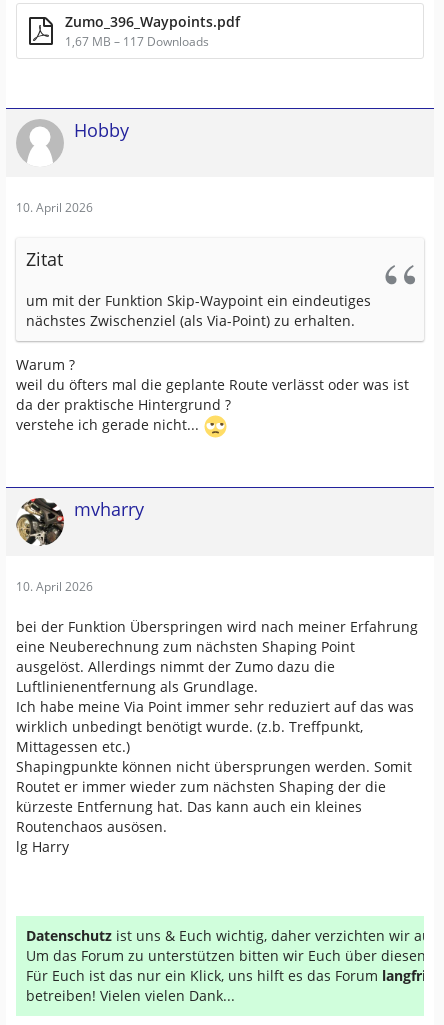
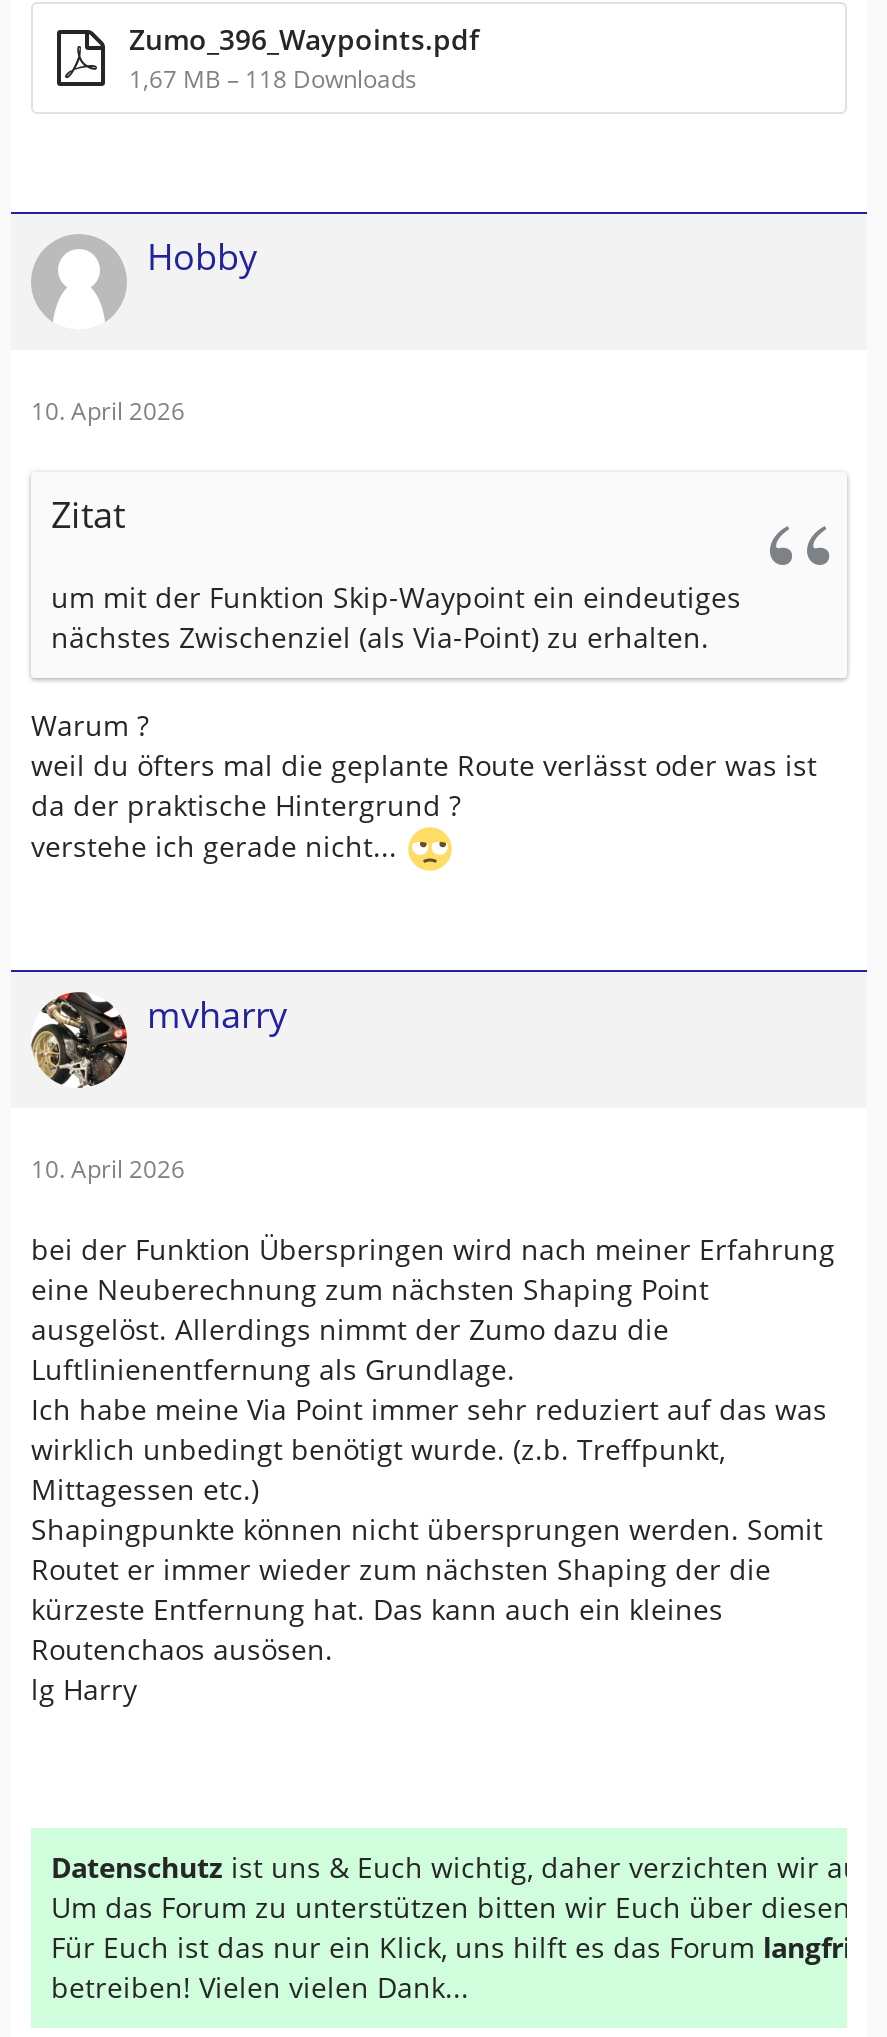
- 1,67 MB – 117 Downloads
+ 1,67 MB – 118 Downloads
